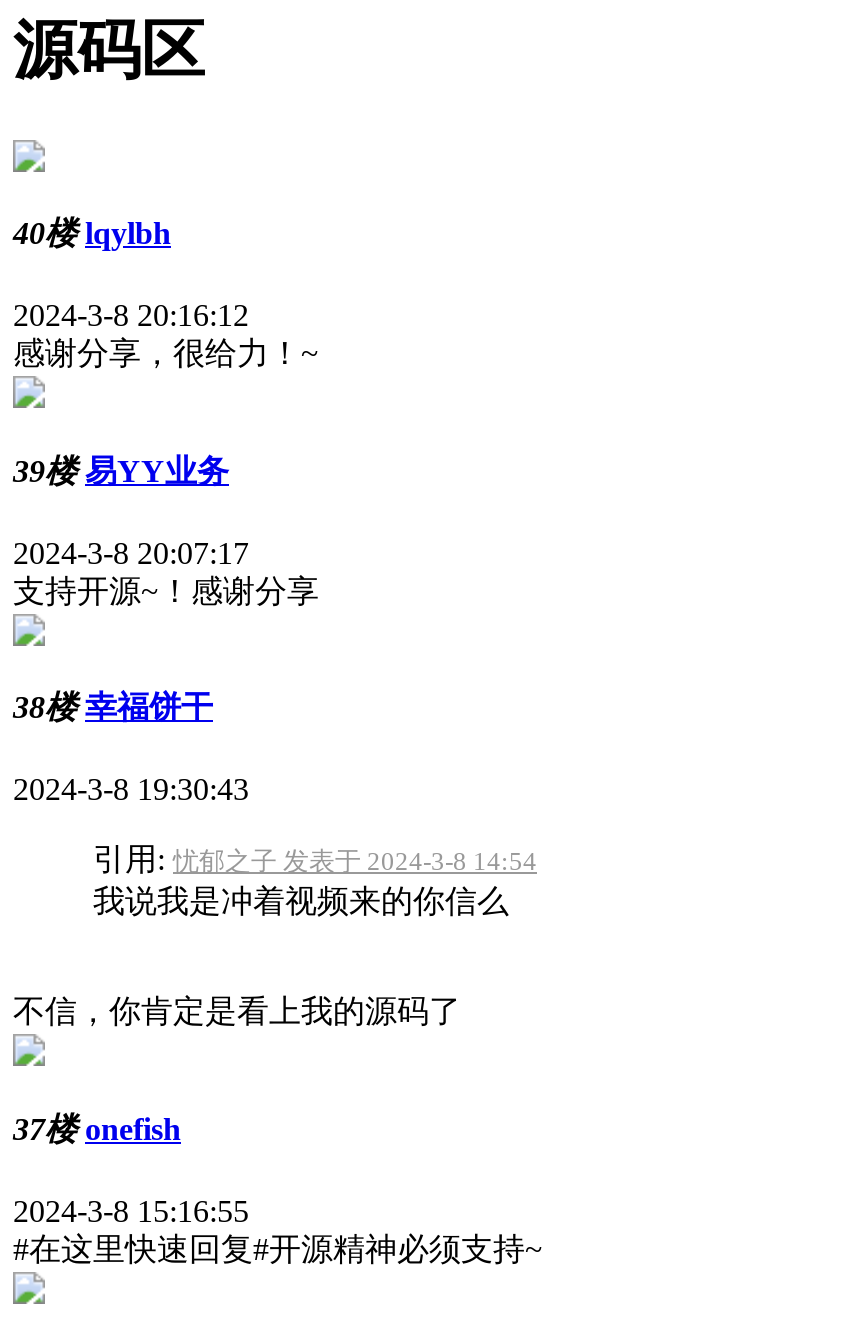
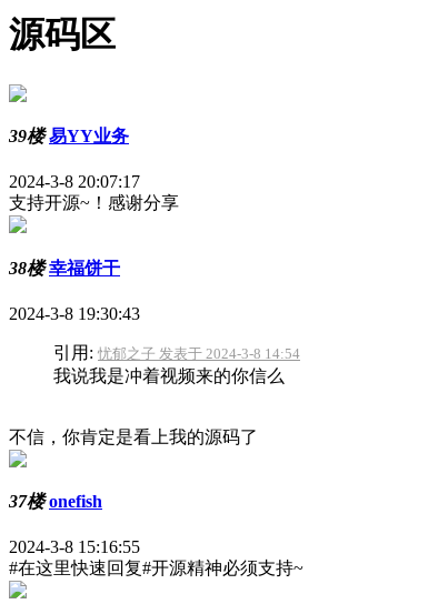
- 40楼 lqylbh
- 2024-3-8 20:16:12
- 感谢分享，很给力！~
